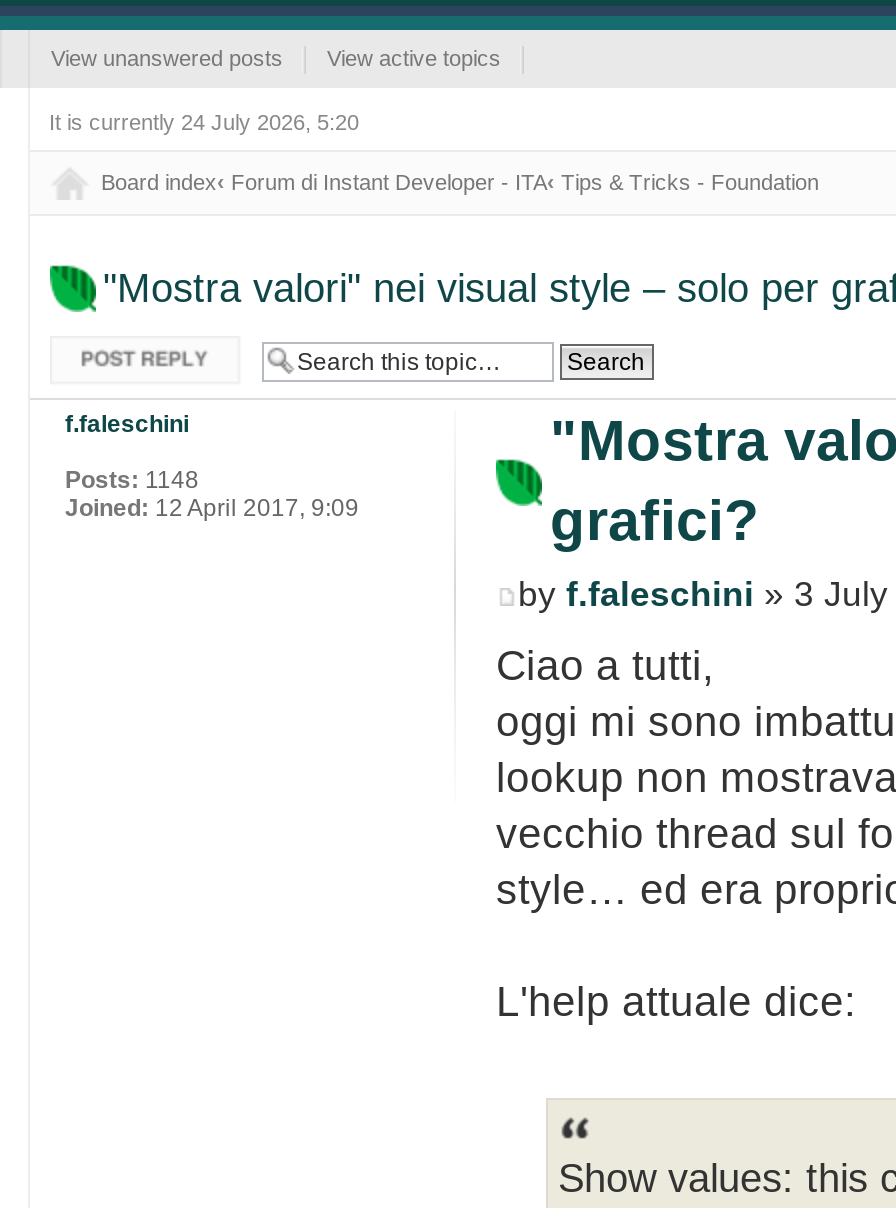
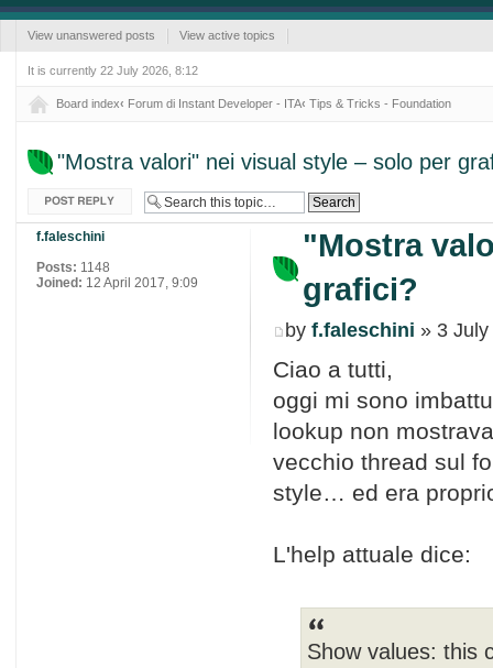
- It is currently 24 July 2026, 5:20
+ It is currently 22 July 2026, 8:12
